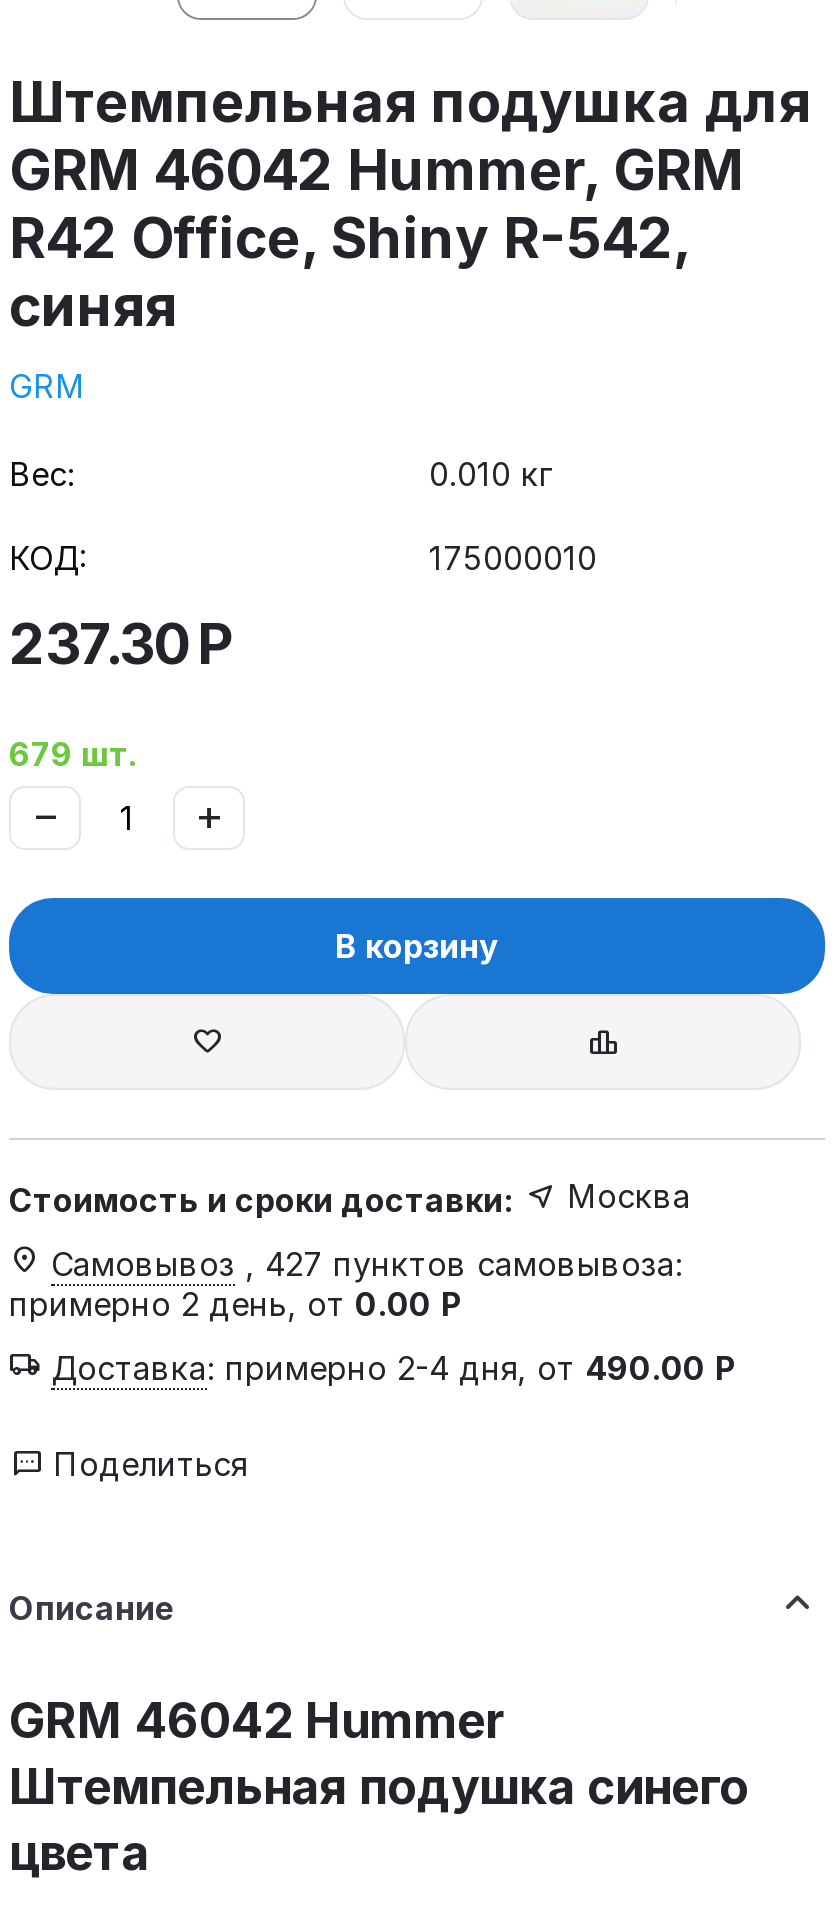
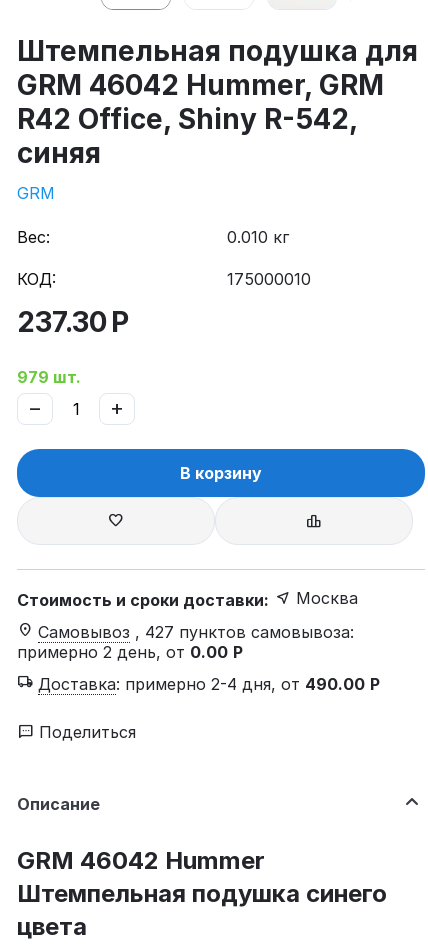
- 679 шт.
+ 979 шт.
